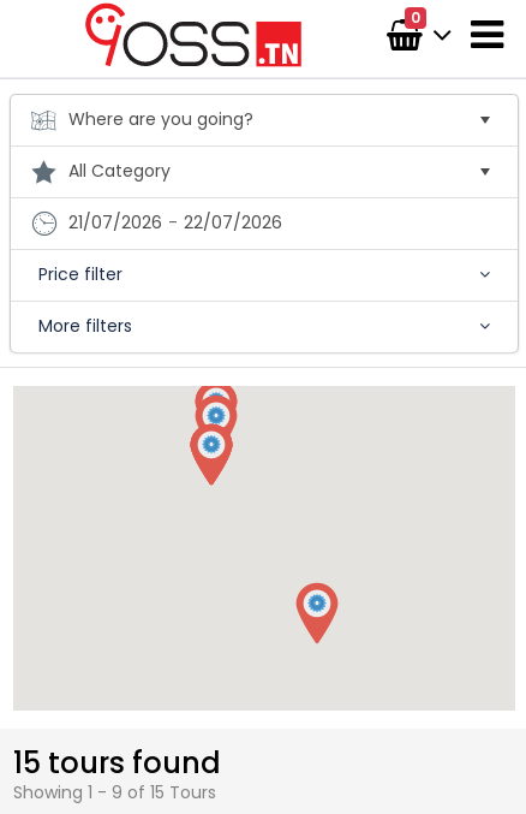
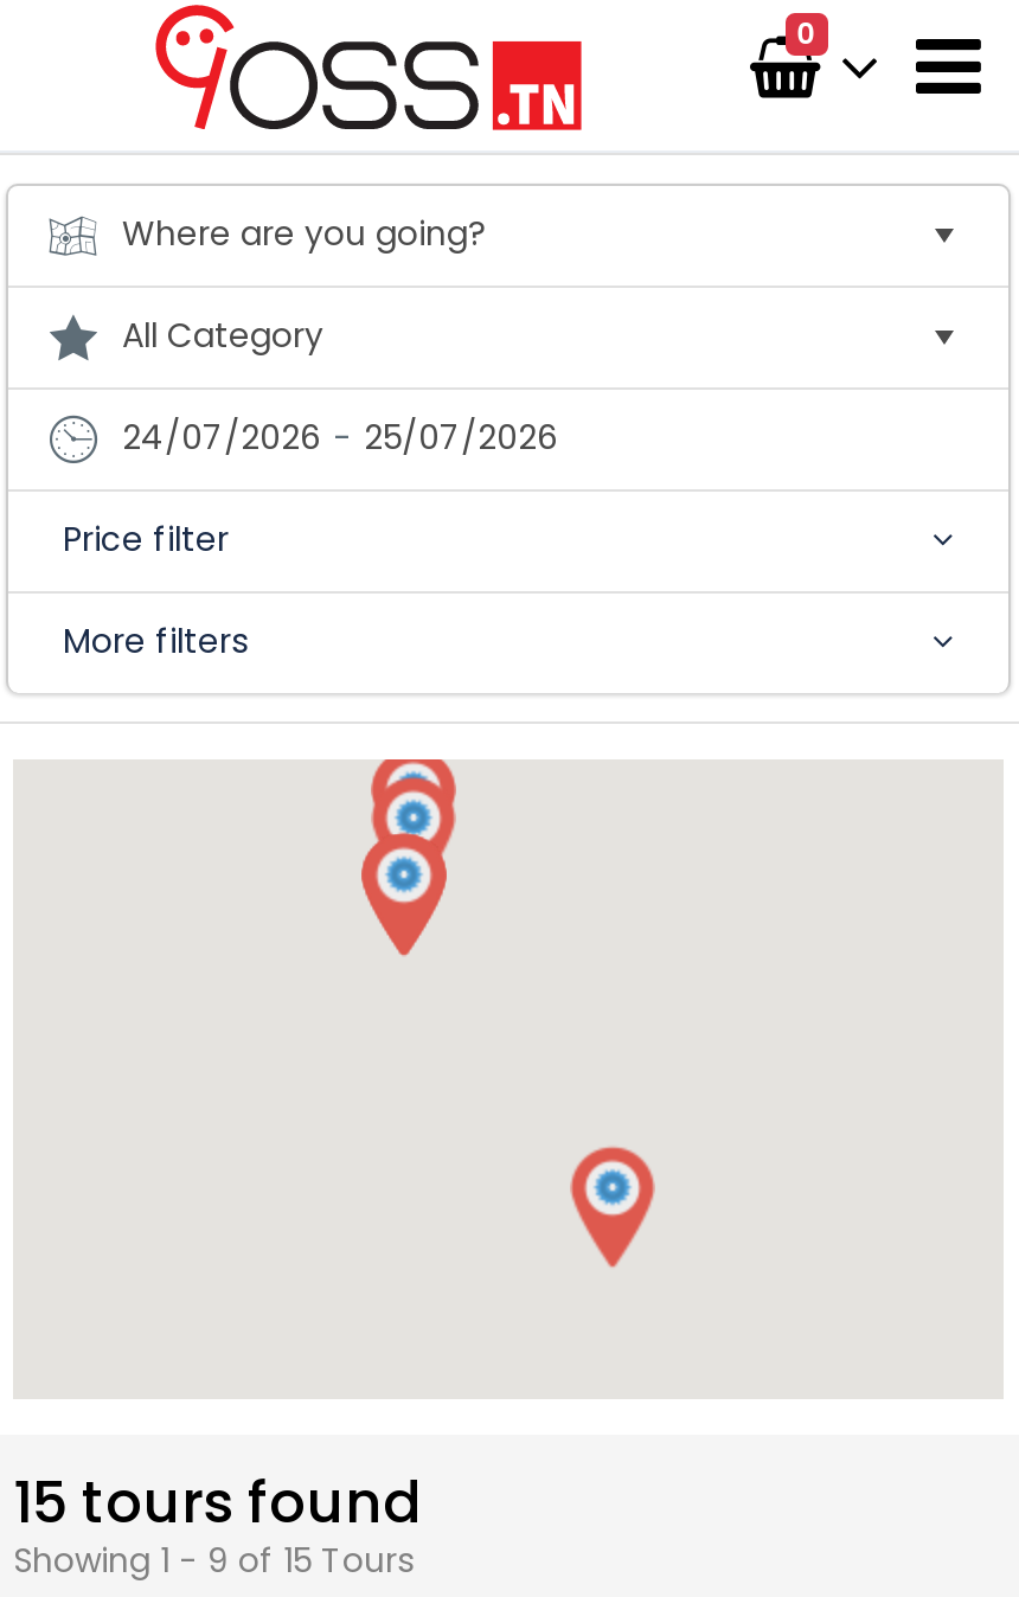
- 21/07/2026 - 22/07/2026
+ 24/07/2026 - 25/07/2026
